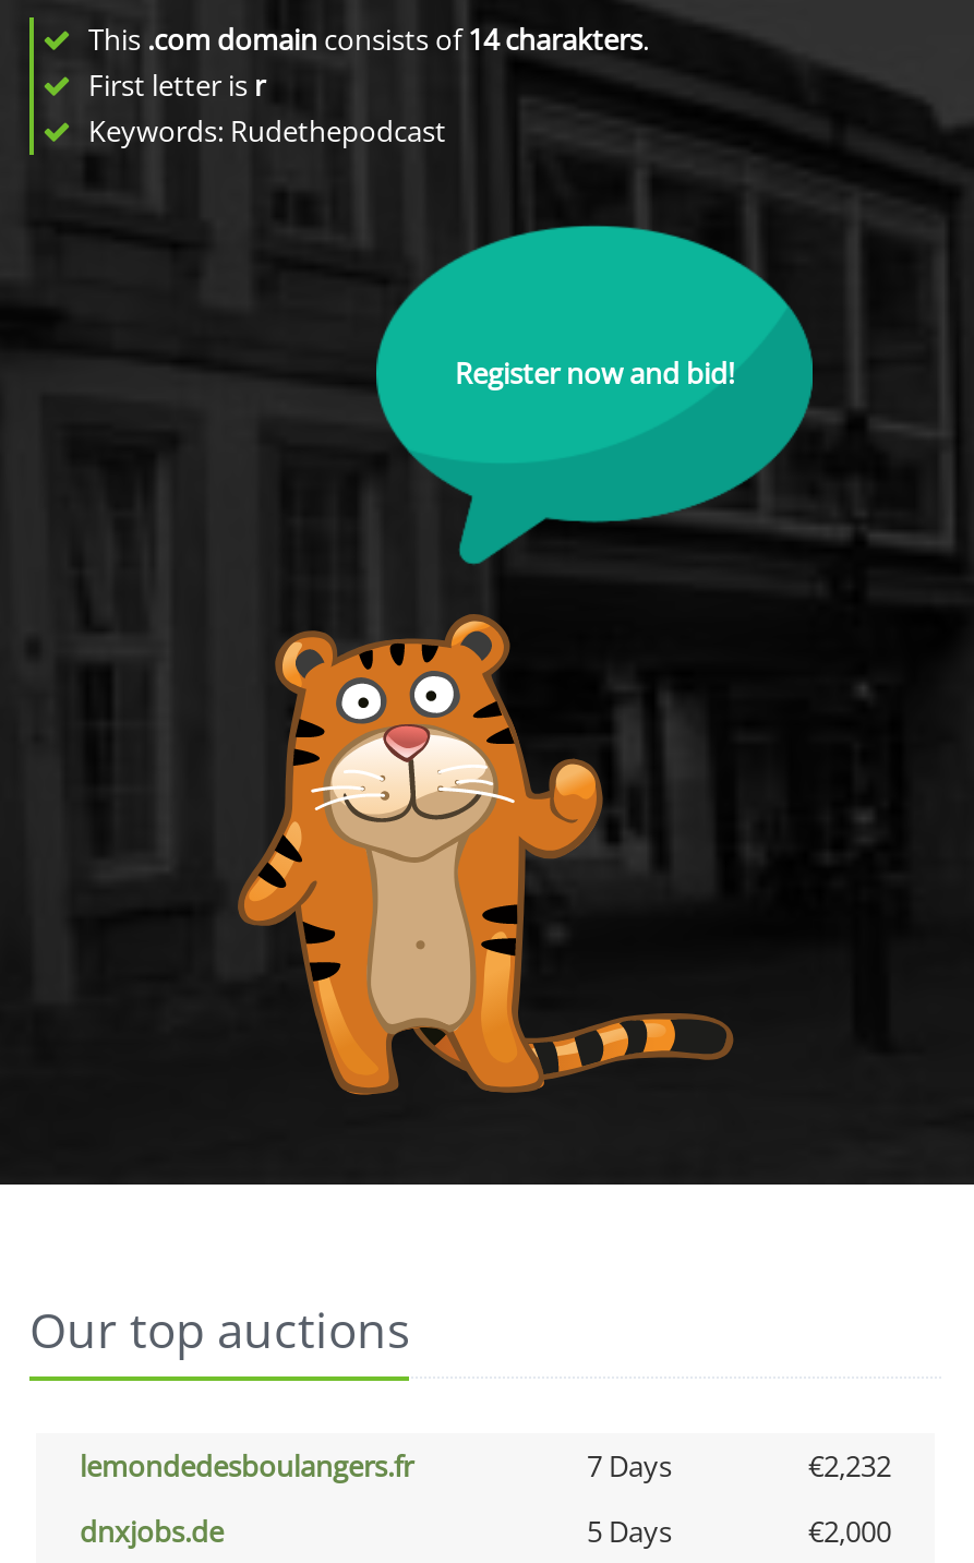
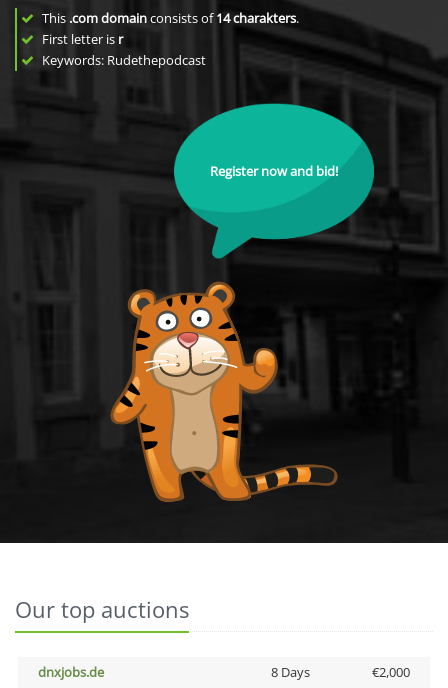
- lemondedesboulangers.fr
- 7 Days
- €2,232

- 5 Days
+ 8 Days
